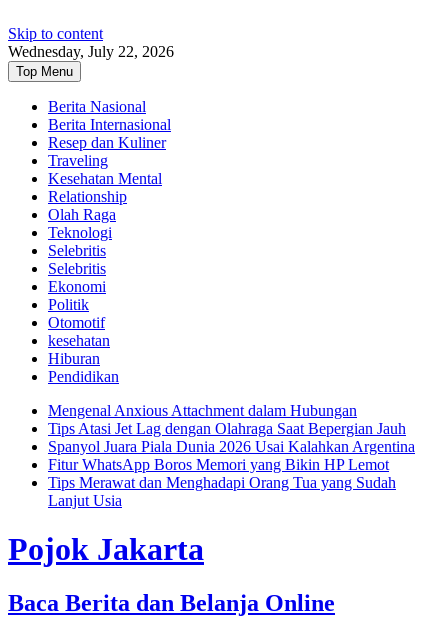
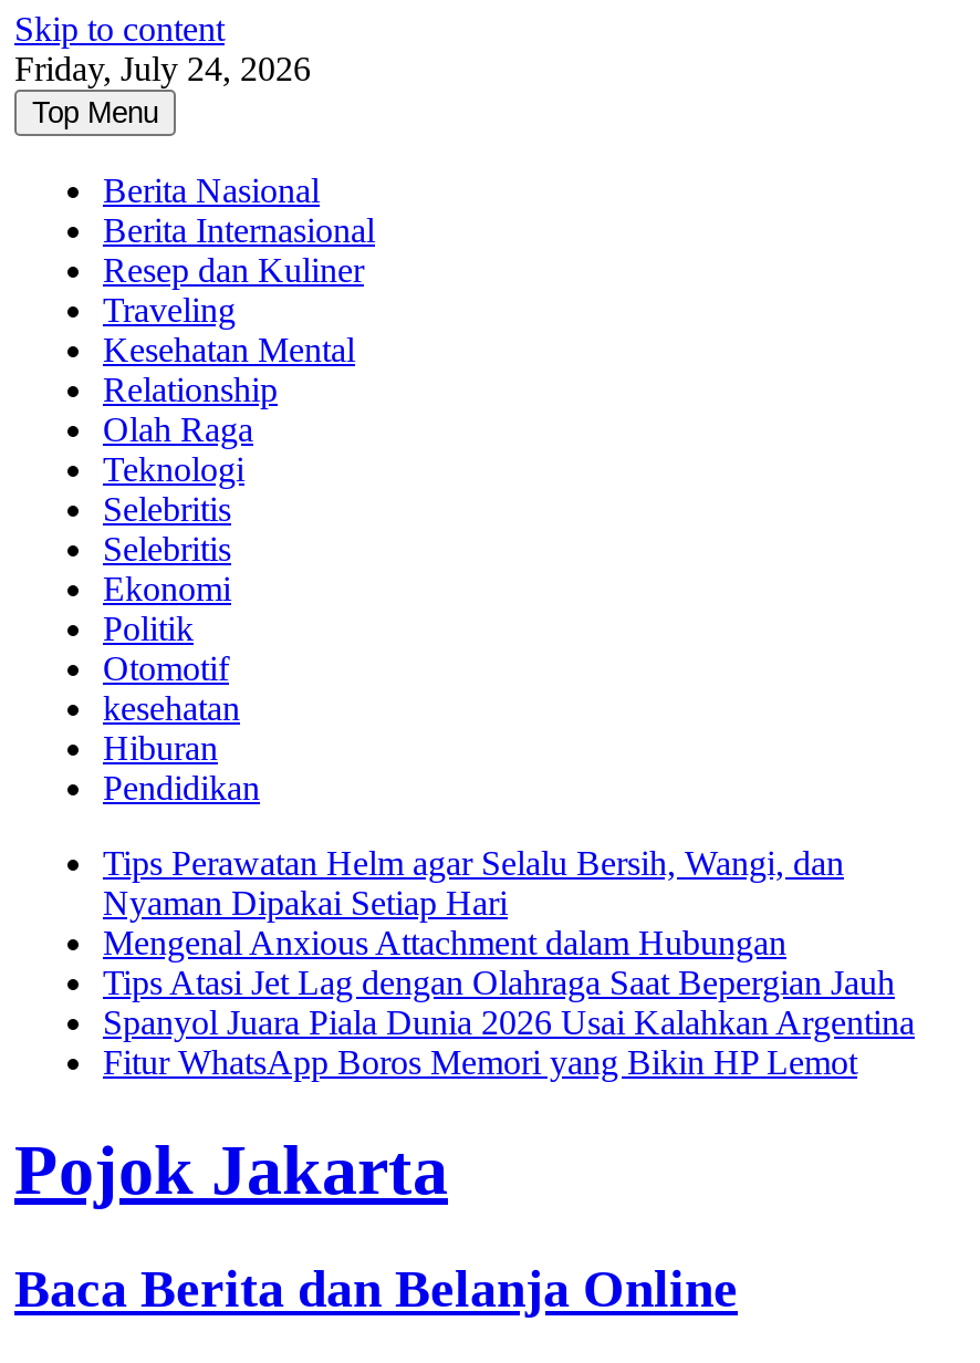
- Wednesday, July 22, 2026
+ Friday, July 24, 2026

+ Tips Perawatan Helm agar Selalu Bersih, Wangi, dan
+ Nyaman Dipakai Setiap Hari

moved down: Mengenal Anxious Attachment dalam Hubungan | Tips Atasi Jet Lag dengan Olahraga Saat Bepergian Jauh | Spanyol Juara Piala Dunia 2026 Usai Kalahkan Argentina | Fitur WhatsApp Boros Memori yang Bikin HP Lemot

- Tips Merawat dan Menghadapi Orang Tua yang Sudah
- Lanjut Usia
